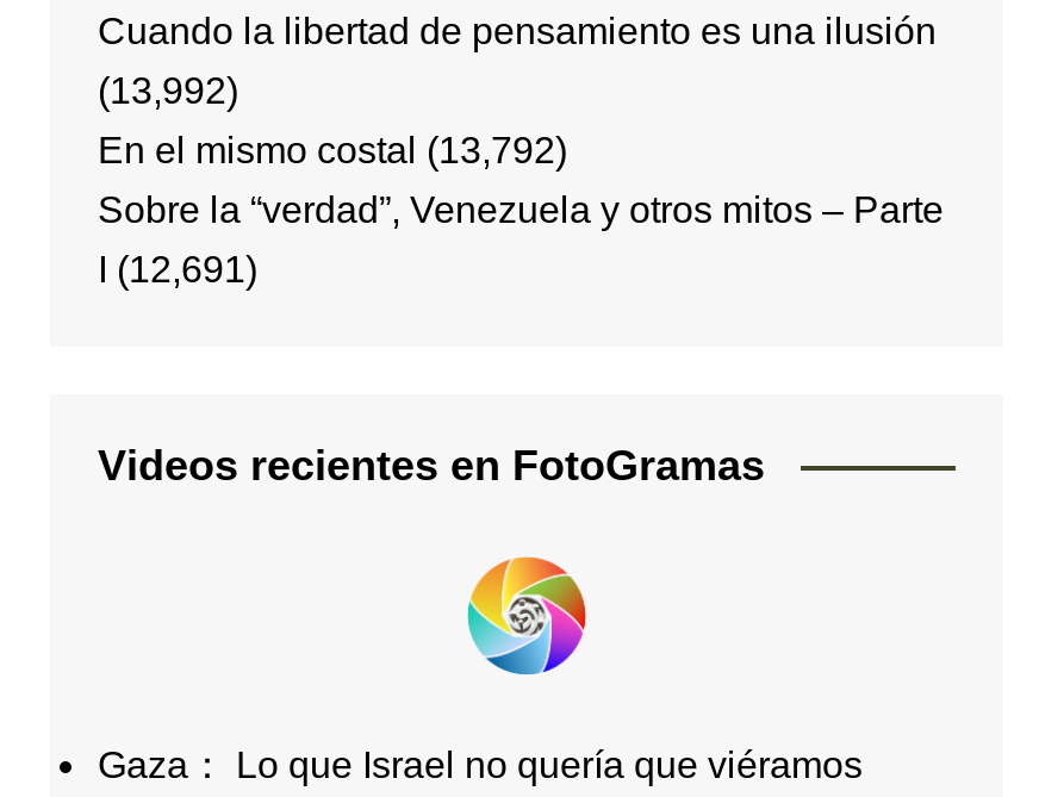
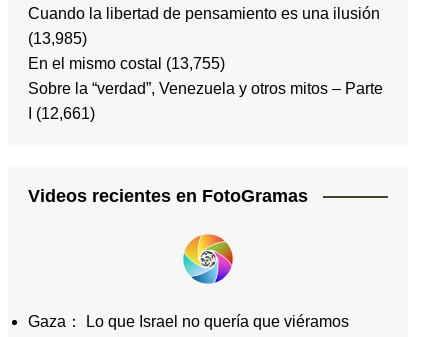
- (13,992)
+ (13,985)

- En el mismo costal (13,792)
+ En el mismo costal (13,755)

- I (12,691)
+ I (12,661)
